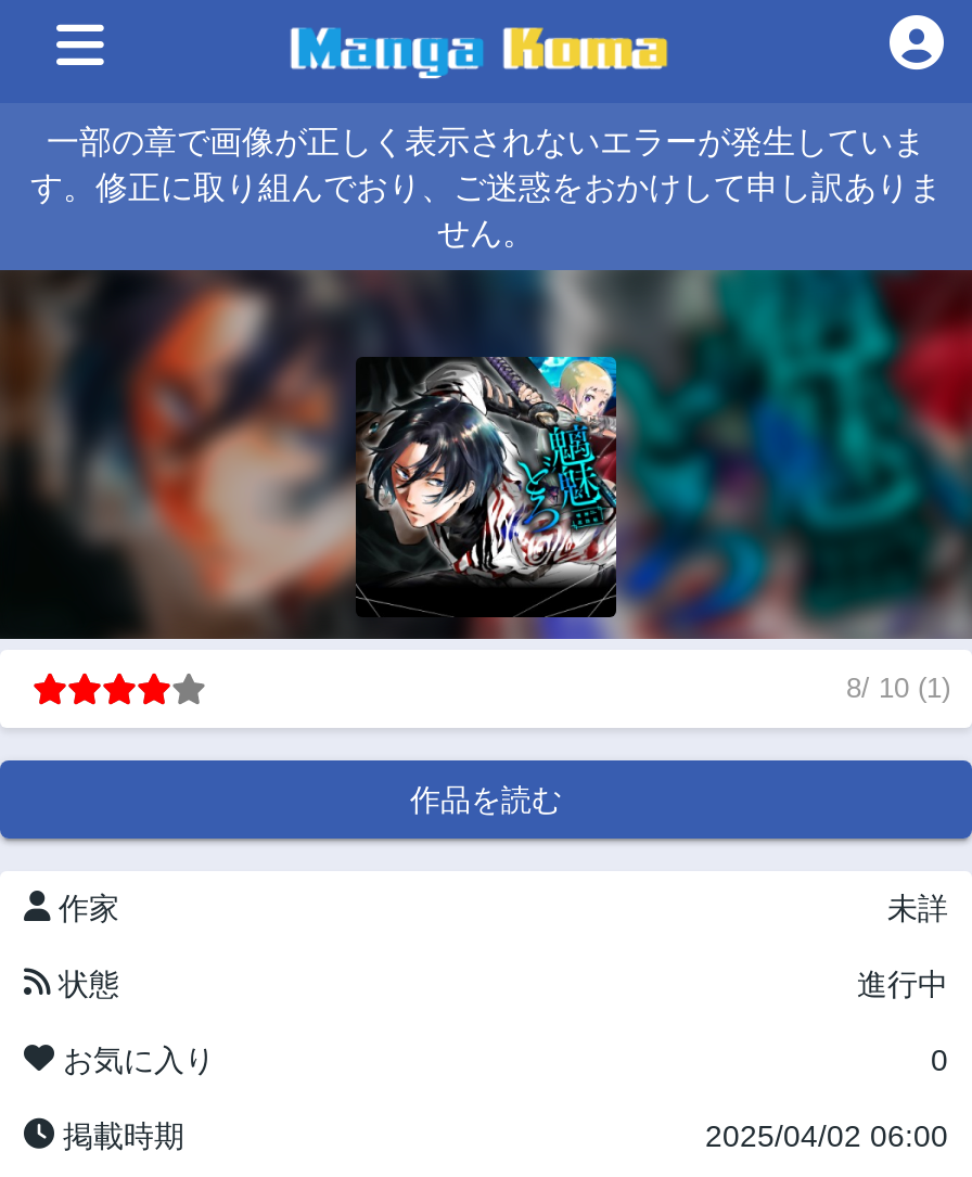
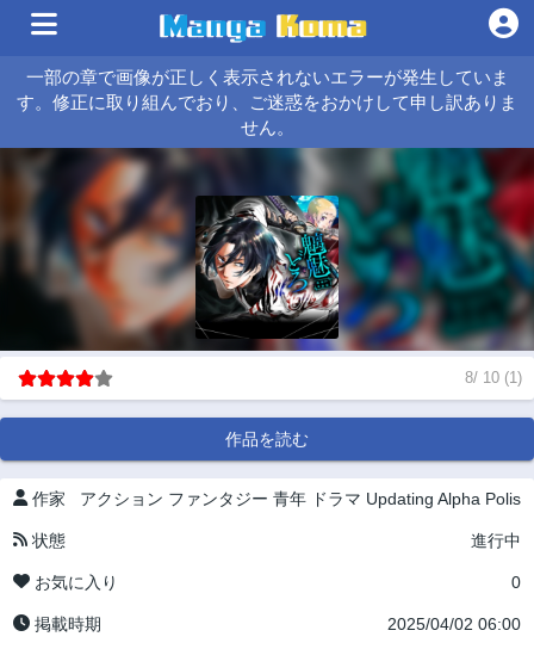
- 未詳
+ アクション ファンタジー 青年 ドラマ Updating Alpha Polis
